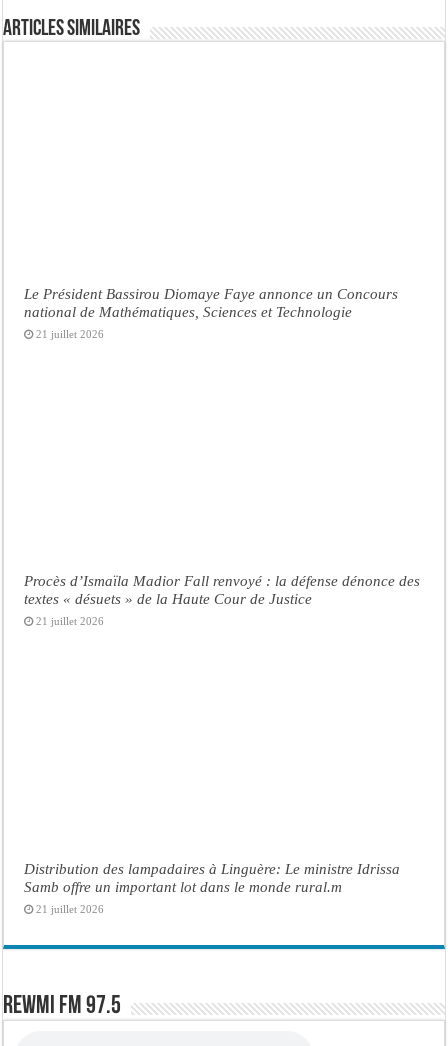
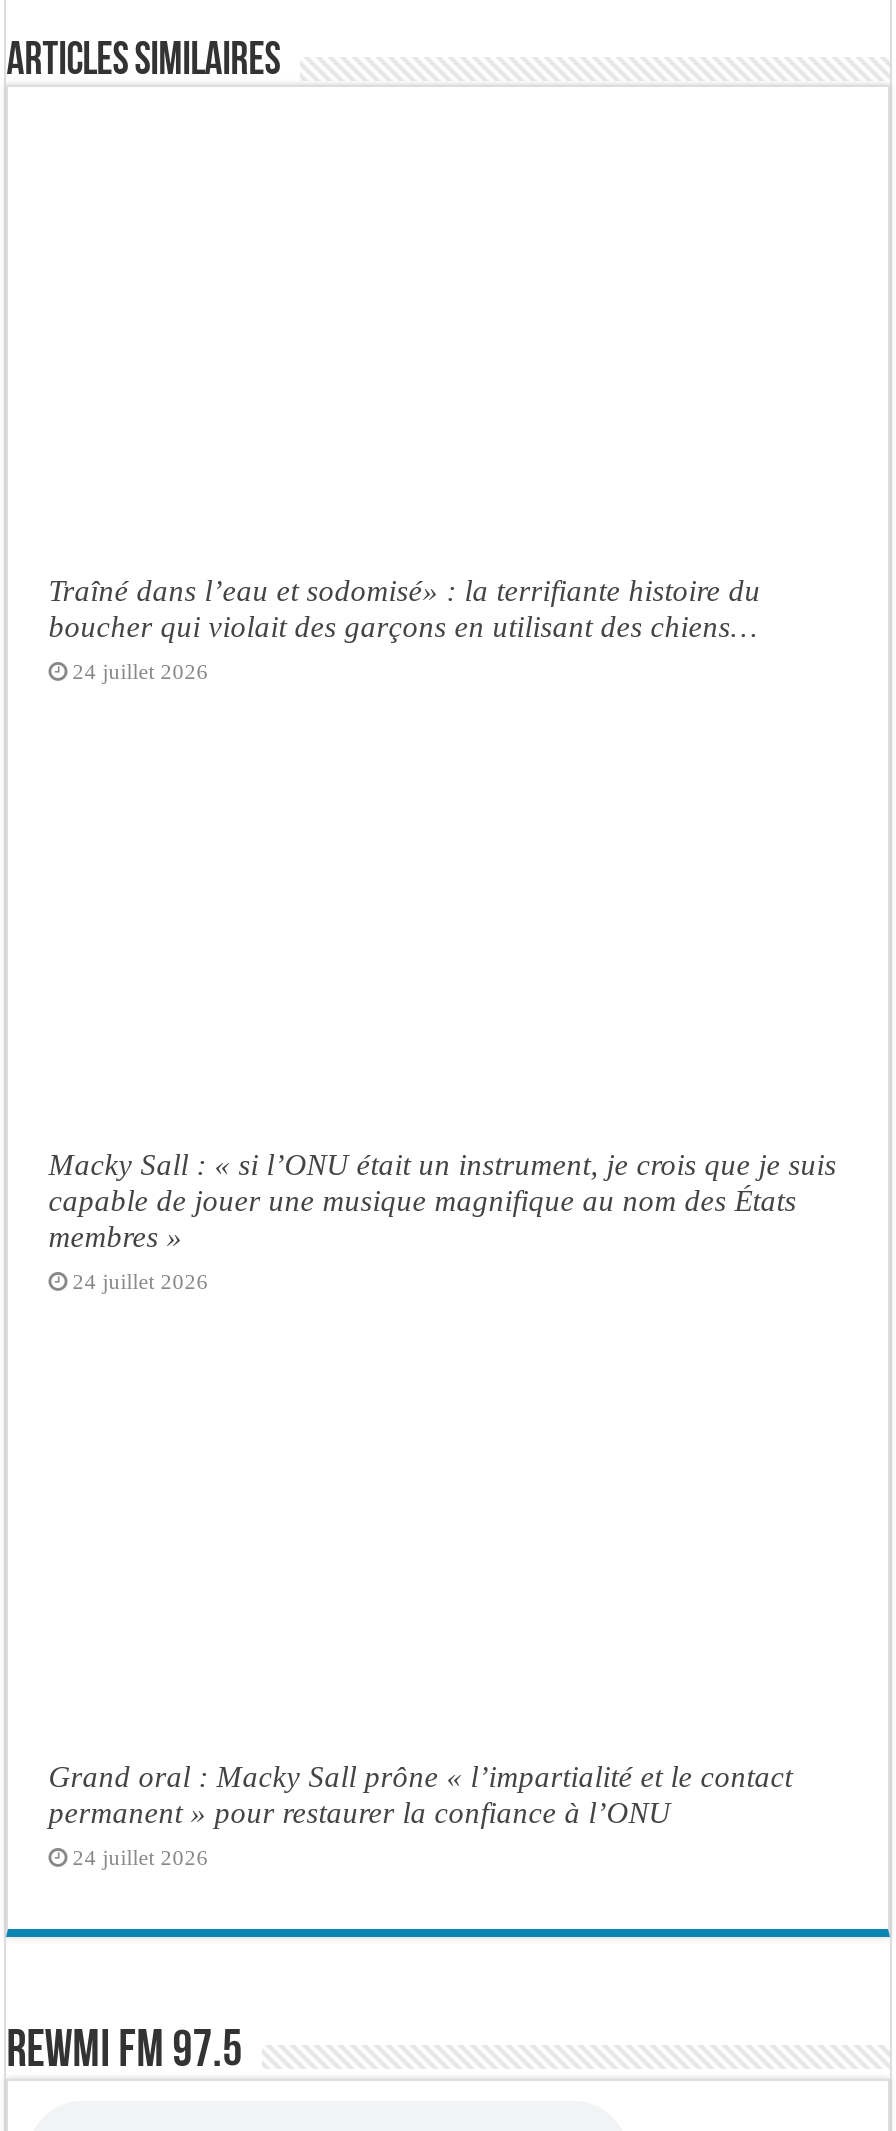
- Le Président Bassirou Diomaye Faye annonce un Concours
- national de Mathématiques, Sciences et Technologie
+ Traîné dans l’eau et sodomisé» : la terrifiante histoire du
+ boucher qui violait des garçons en utilisant des chiens…

- 21 juillet 2026
+ 24 juillet 2026

- Procès d’Ismaïla Madior Fall renvoyé : la défense dénonce des
- textes « désuets » de la Haute Cour de Justice
+ Macky Sall : « si l’ONU était un instrument, je crois que je suis
+ capable de jouer une musique magnifique au nom des États
+ membres »

- 21 juillet 2026
+ 24 juillet 2026

- Distribution des lampadaires à Linguère: Le ministre Idrissa
- Samb offre un important lot dans le monde rural.m
+ Grand oral : Macky Sall prône « l’impartialité et le contact
+ permanent » pour restaurer la confiance à l’ONU

- 21 juillet 2026
+ 24 juillet 2026
